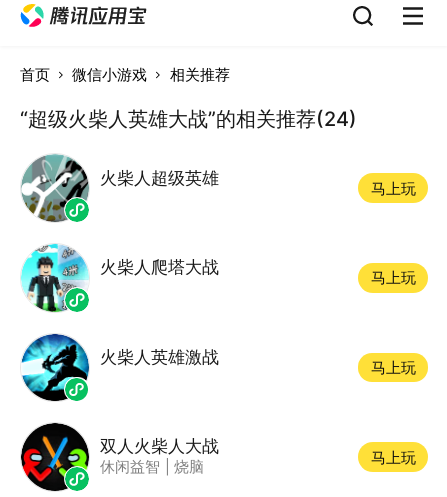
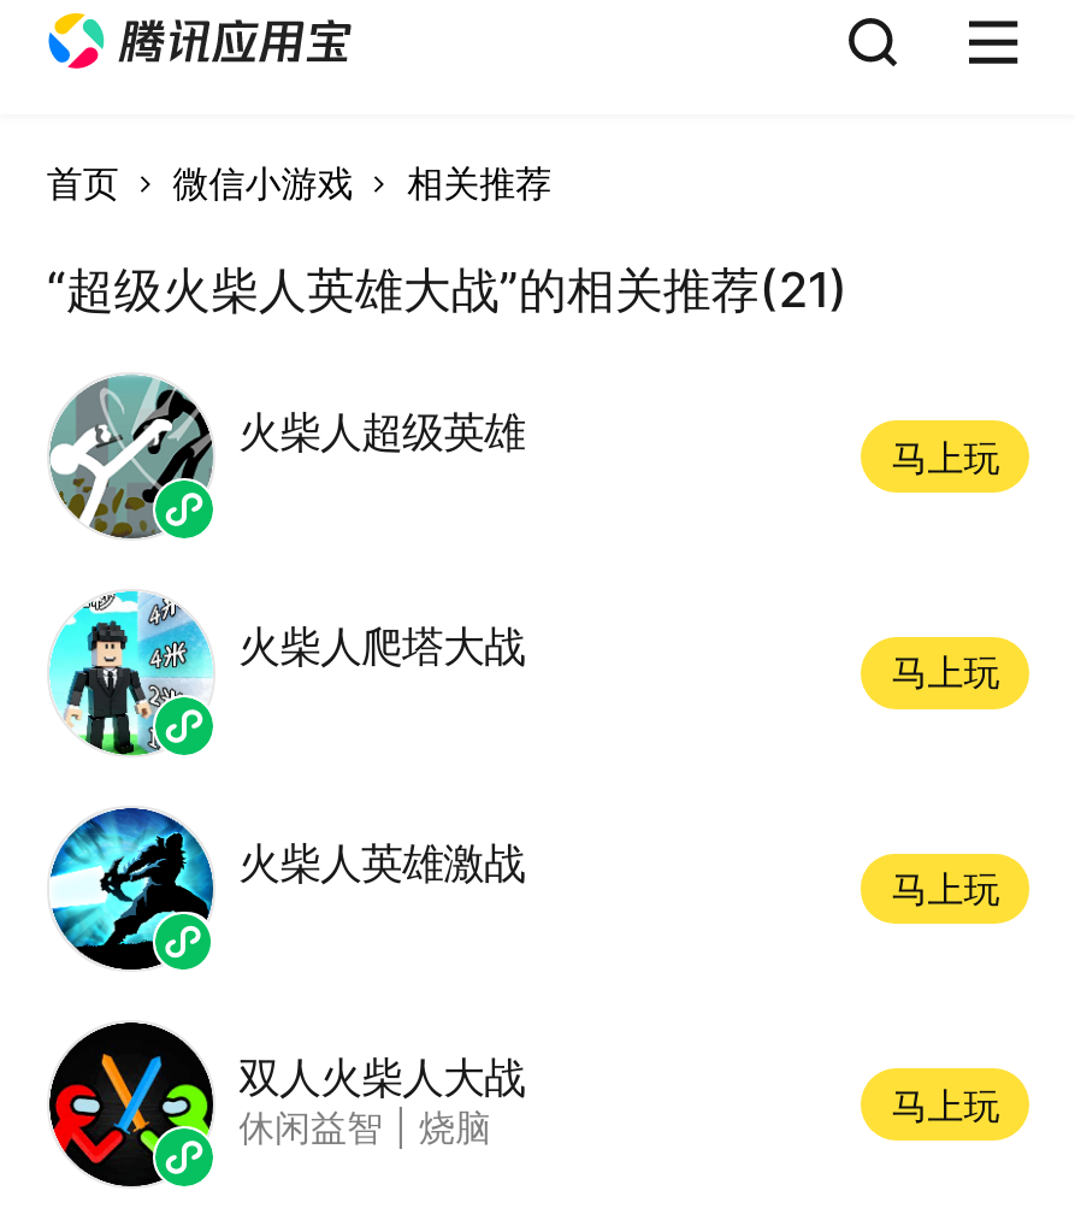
- “超级火柴人英雄大战”的相关推荐(24)
+ “超级火柴人英雄大战”的相关推荐(21)
